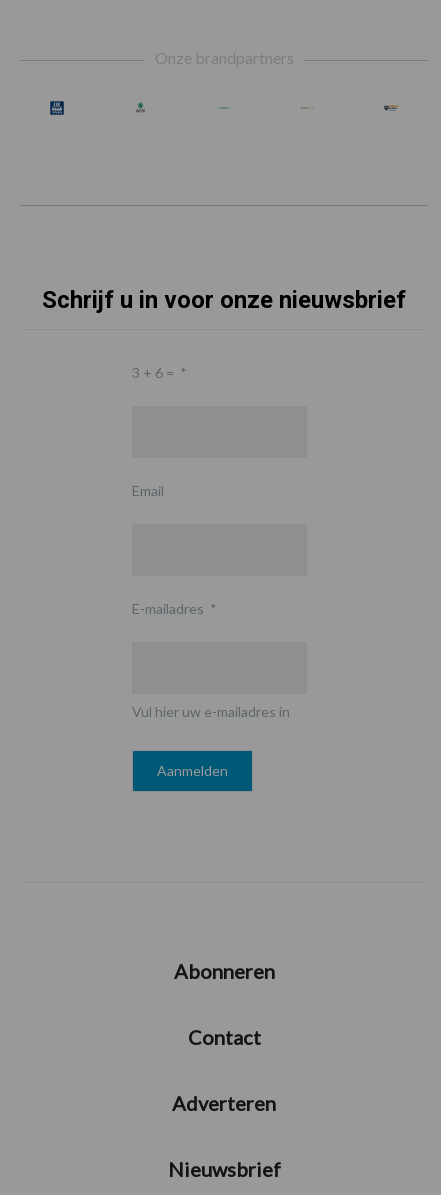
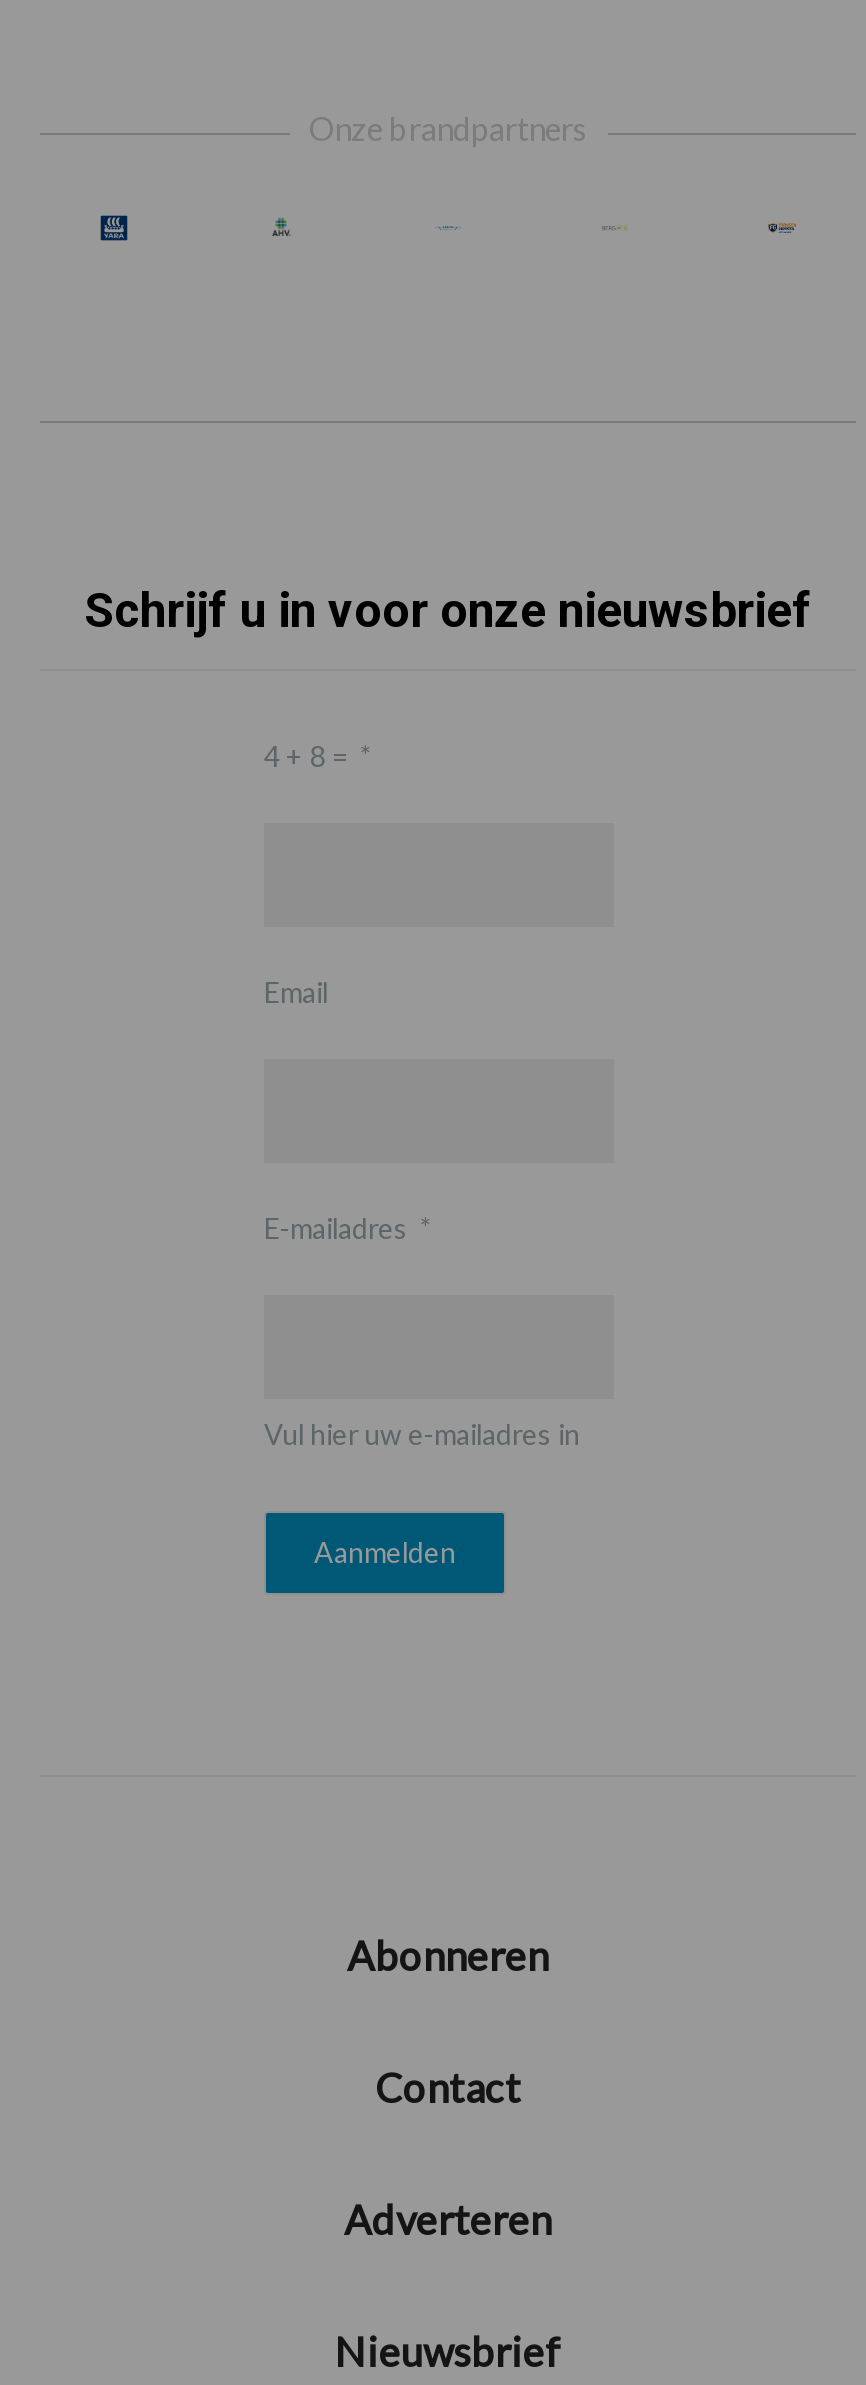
- 3 + 6 = *
+ 4 + 8 = *
